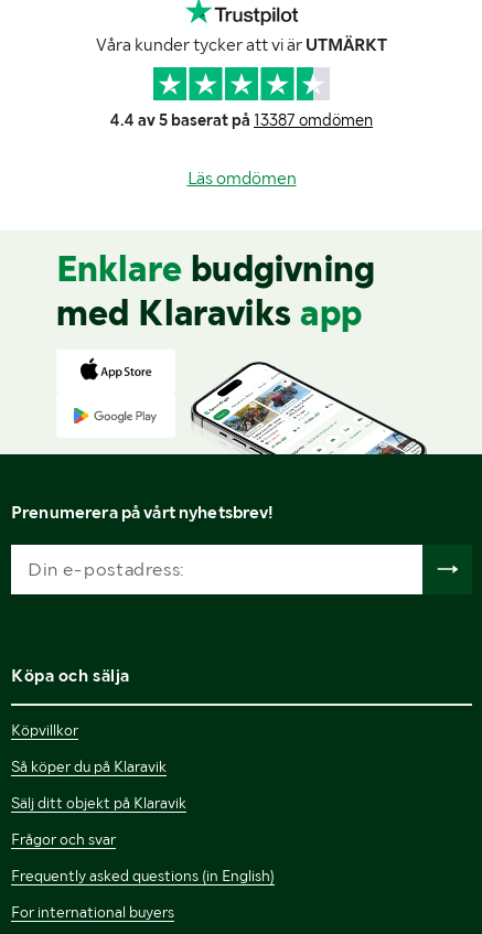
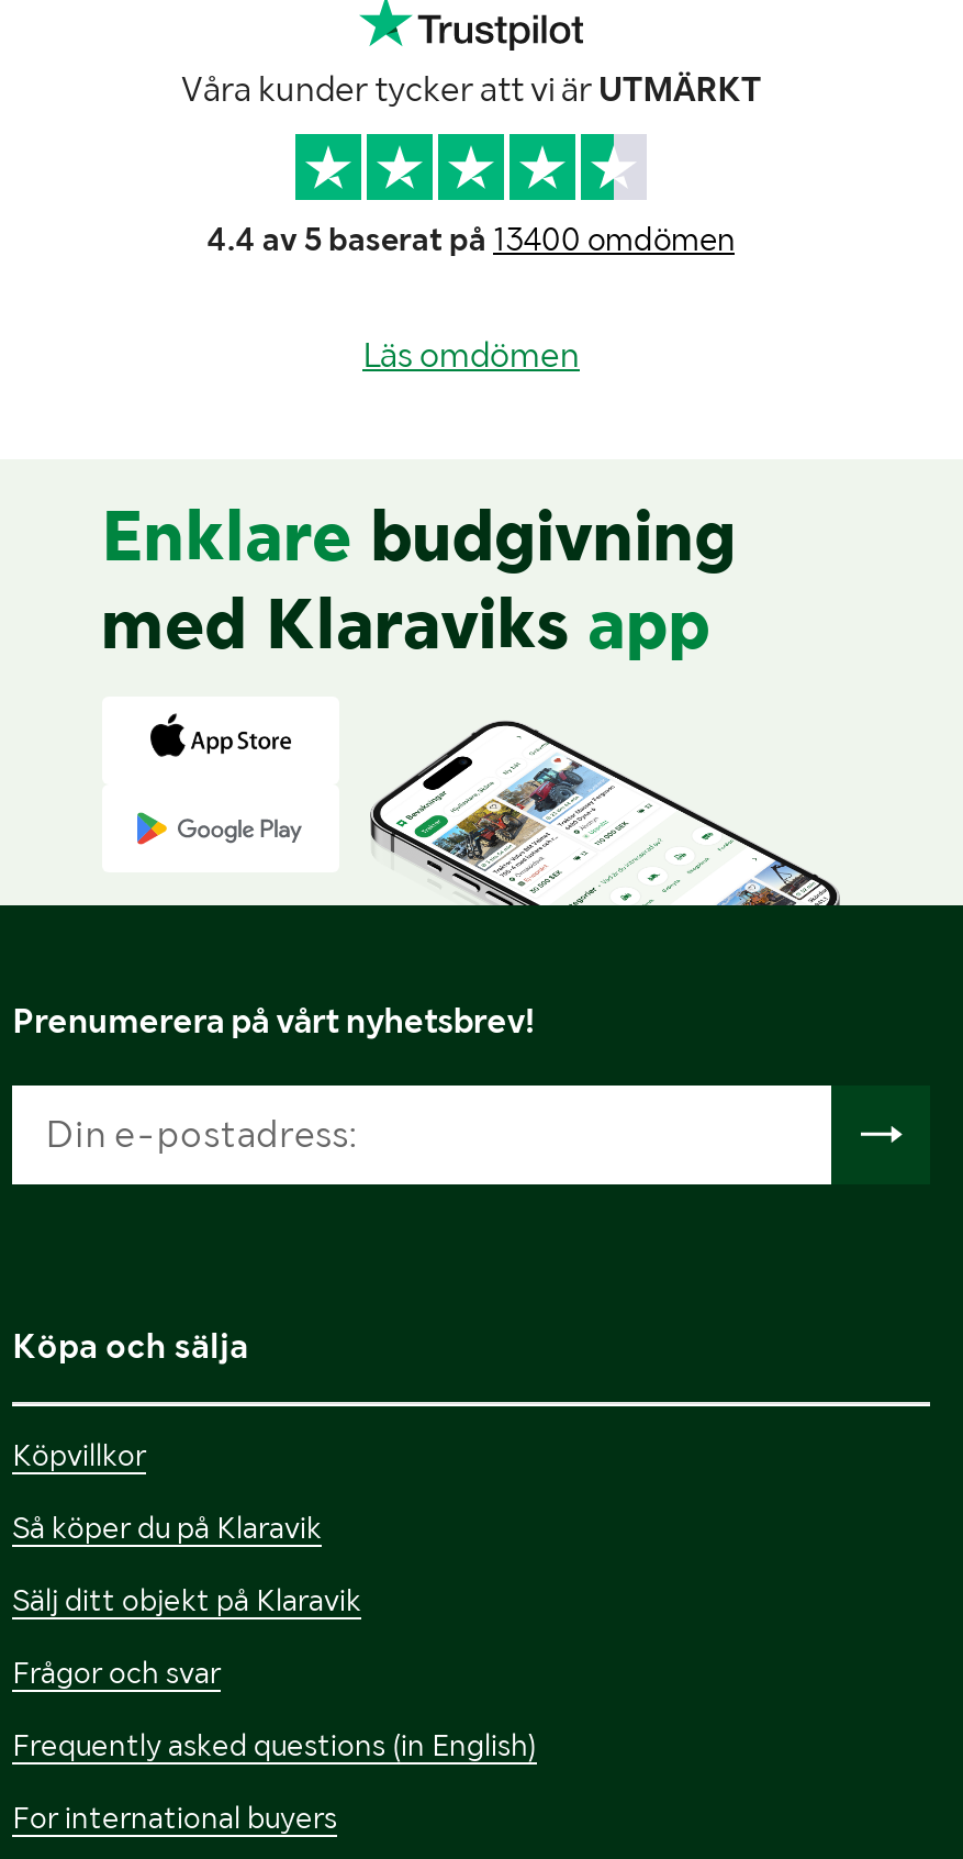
- 4.4 av 5 baserat på 13387 omdömen
+ 4.4 av 5 baserat på 13400 omdömen
